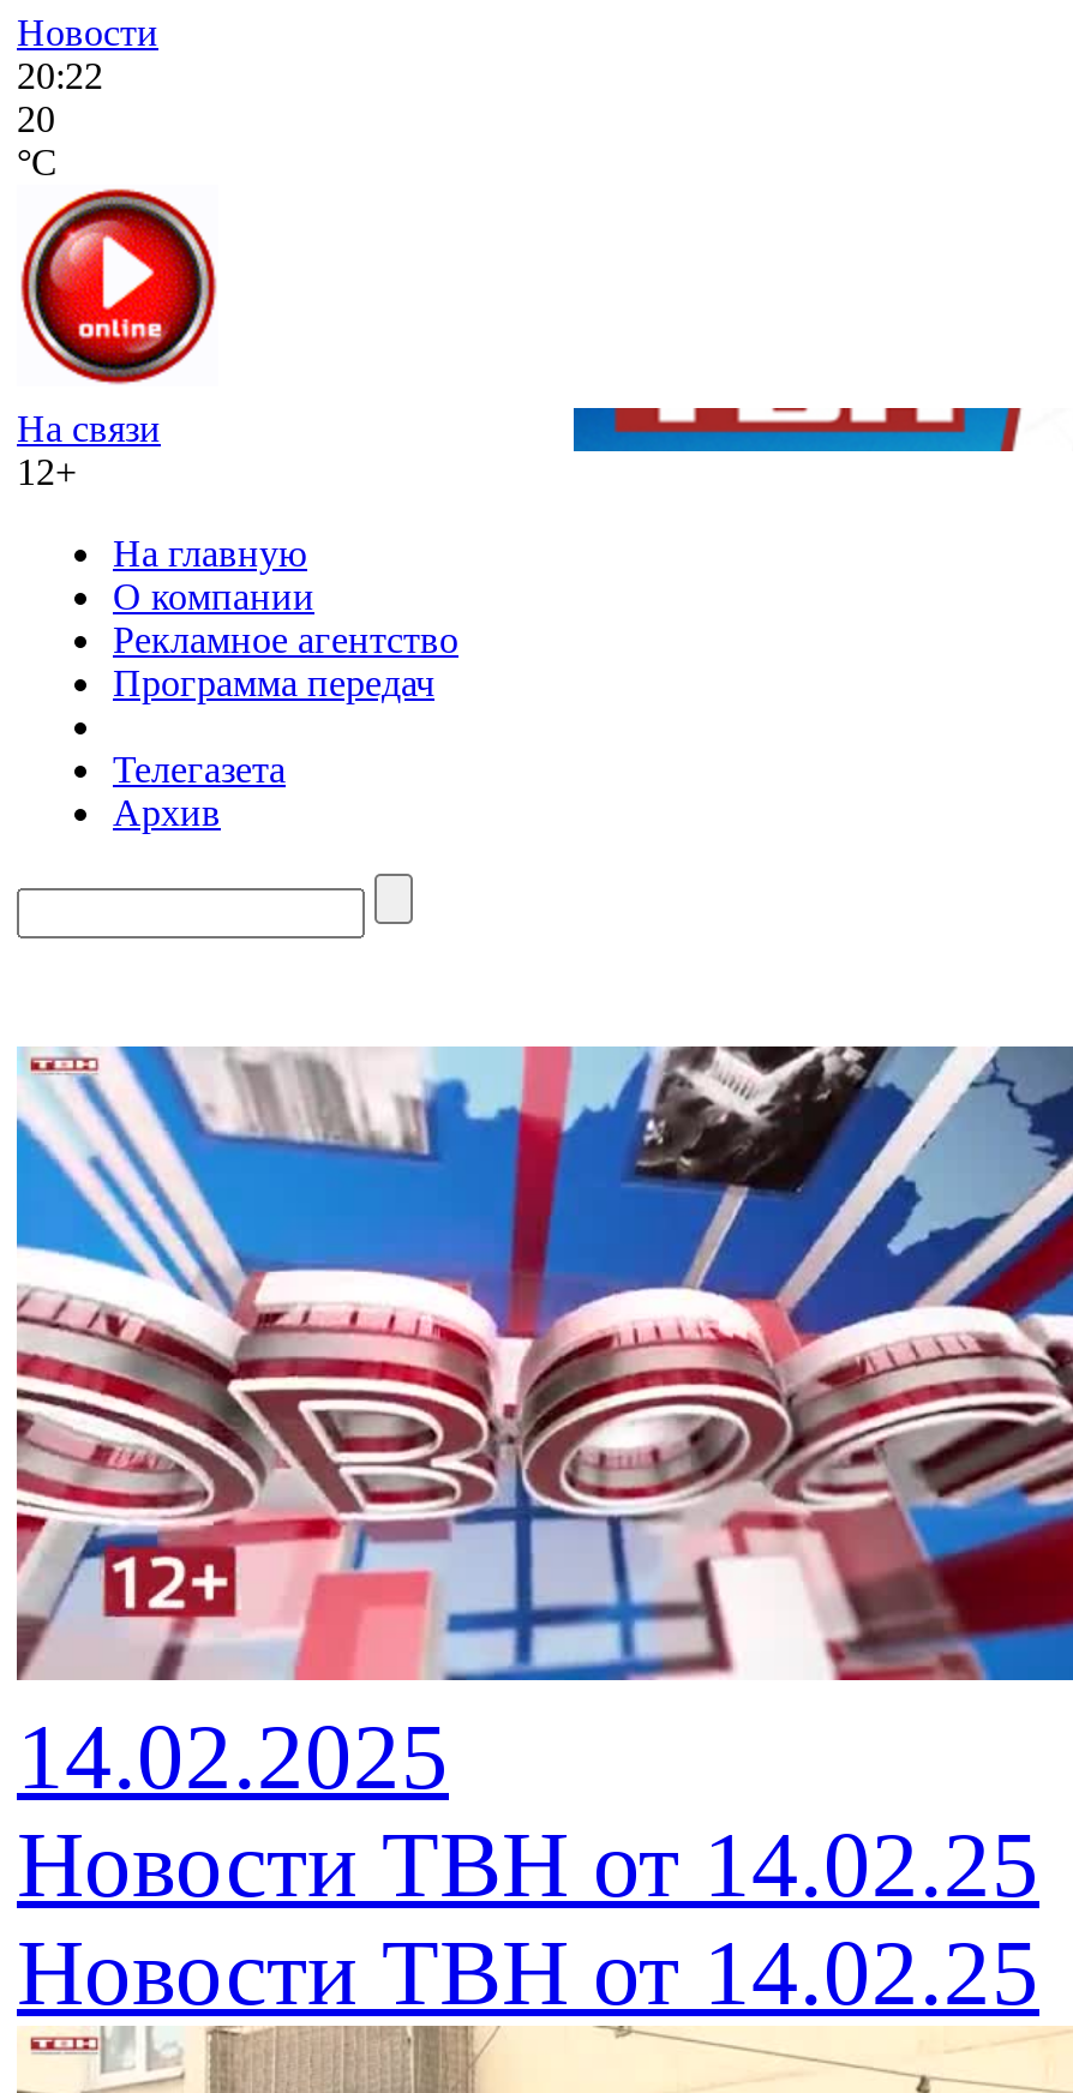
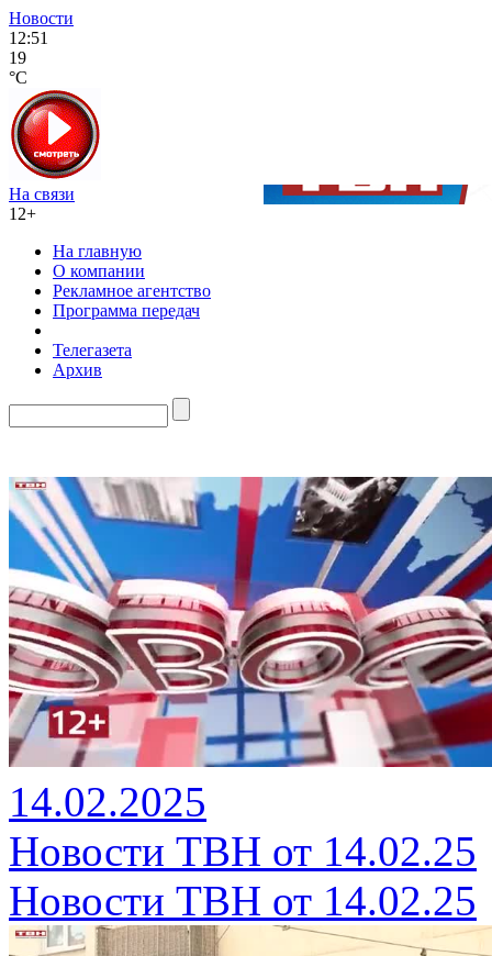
- 20:22
+ 12:51

- 20
+ 19
